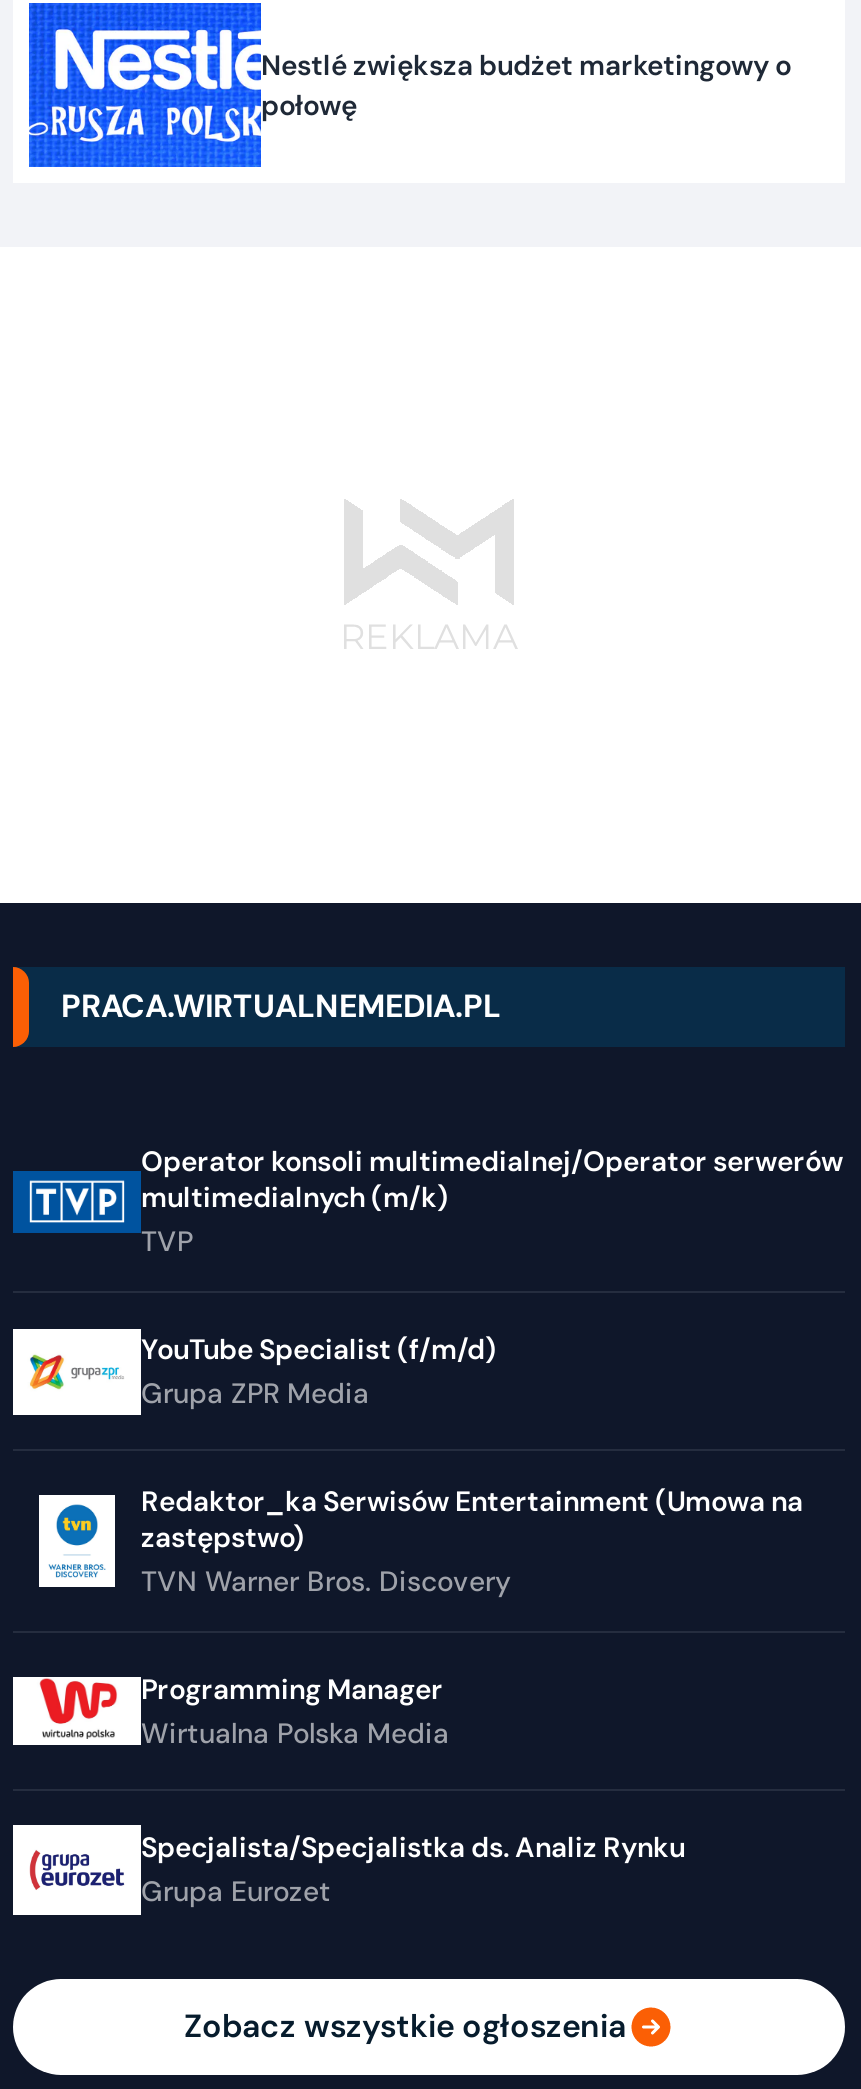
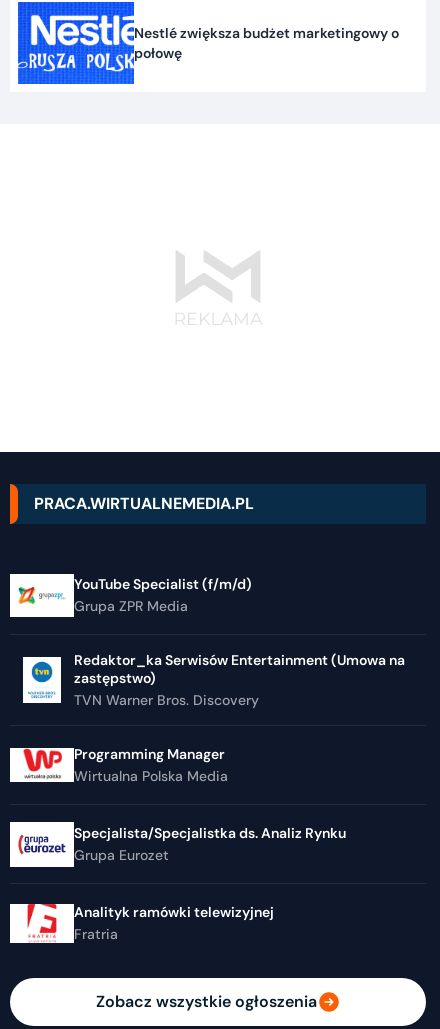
- [image]
- Operator konsoli multimedialnej/Operator serwerów
- multimedialnych (m/k)
- TVP

moved up: YouTube Specialist (f/m/d) | Grupa ZPR Media | Redaktor_ka Serwisów Entertainment (Umowa na | ... | Specjalista/Specjalistka ds. Analiz Rynku | Grupa Eurozet

+ [image]
+ Analityk ramówki telewizyjnej
+ Fratria
